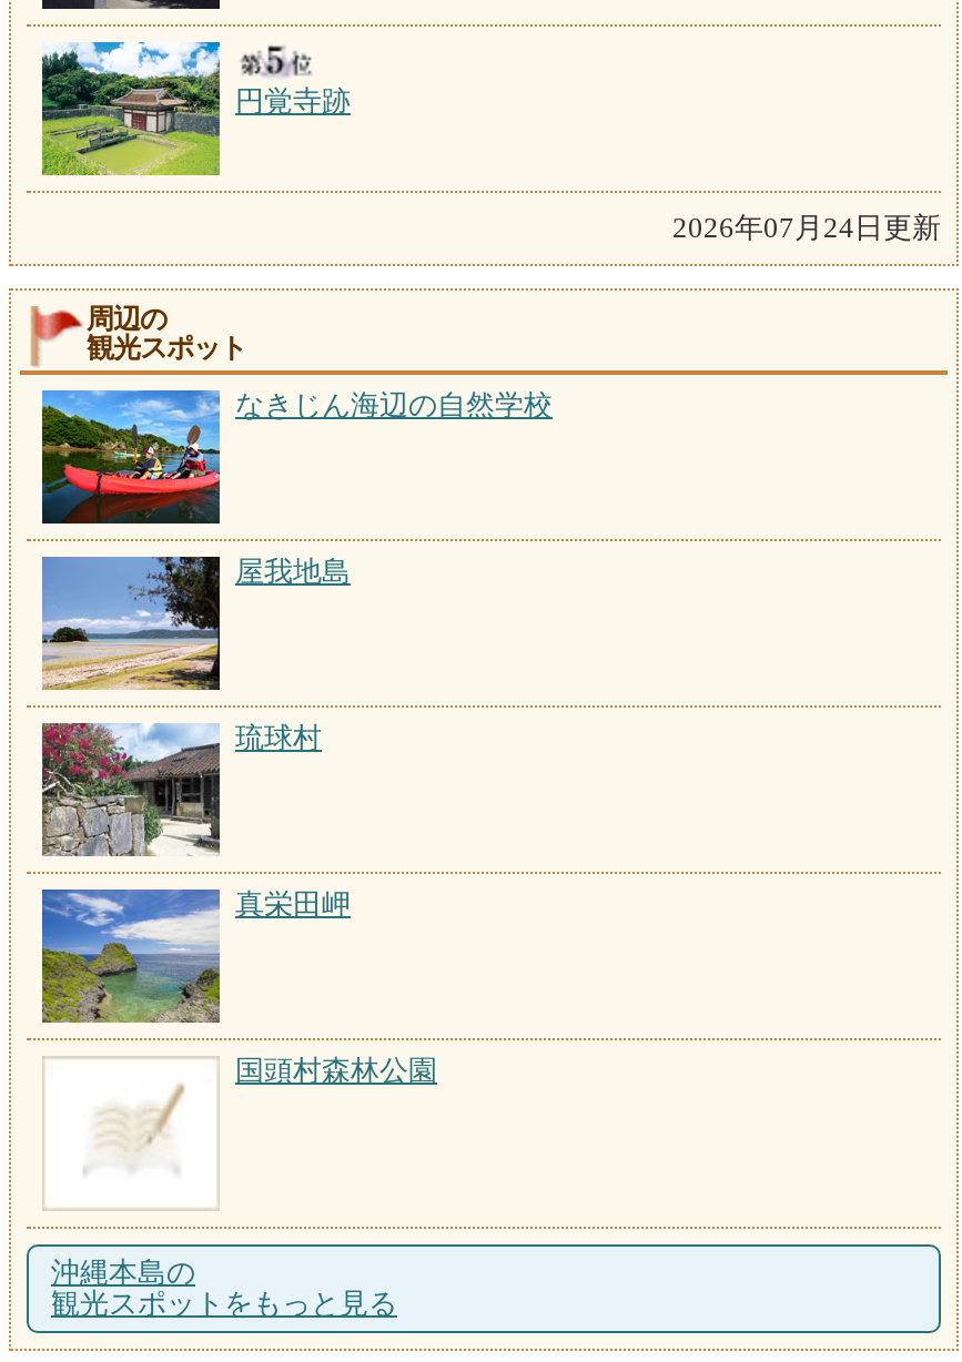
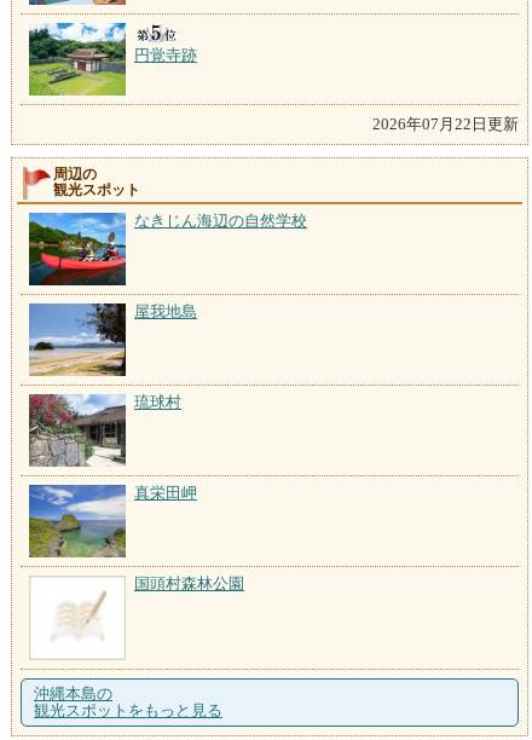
- 2026年07月24日更新
+ 2026年07月22日更新
